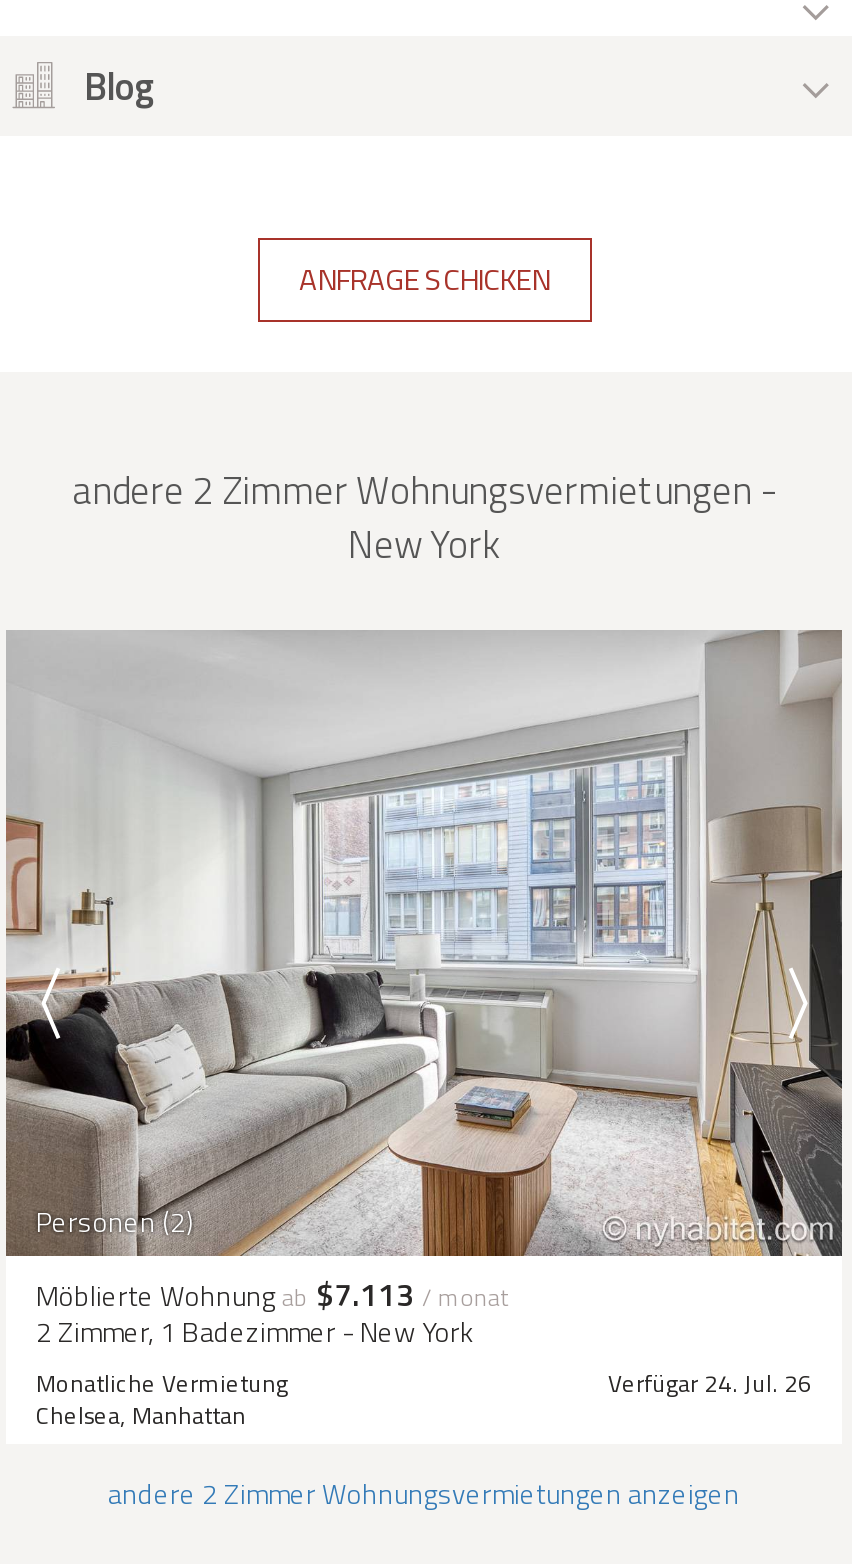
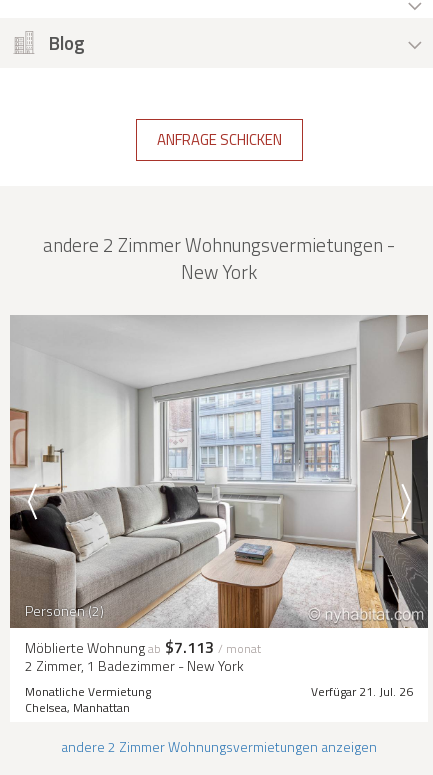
- Verfügar 24. Jul. 26
+ Verfügar 21. Jul. 26
